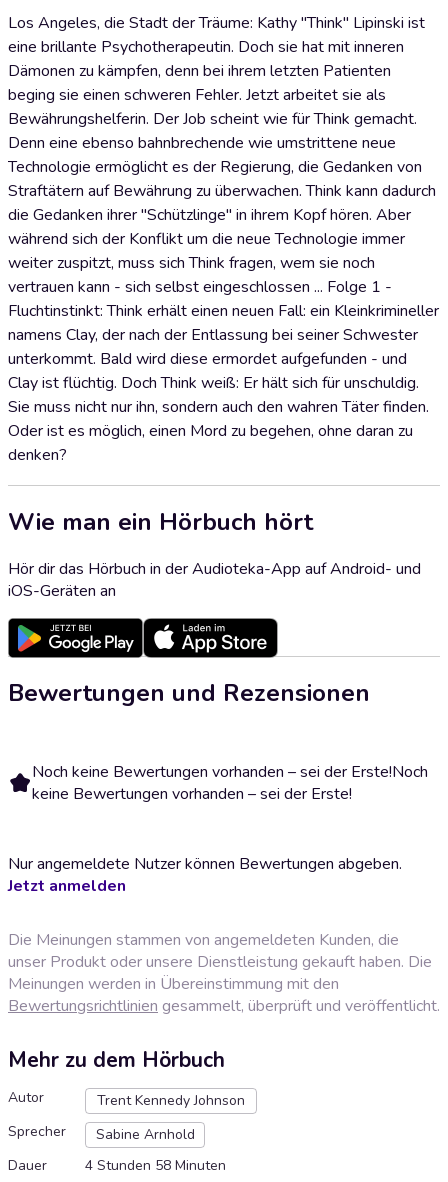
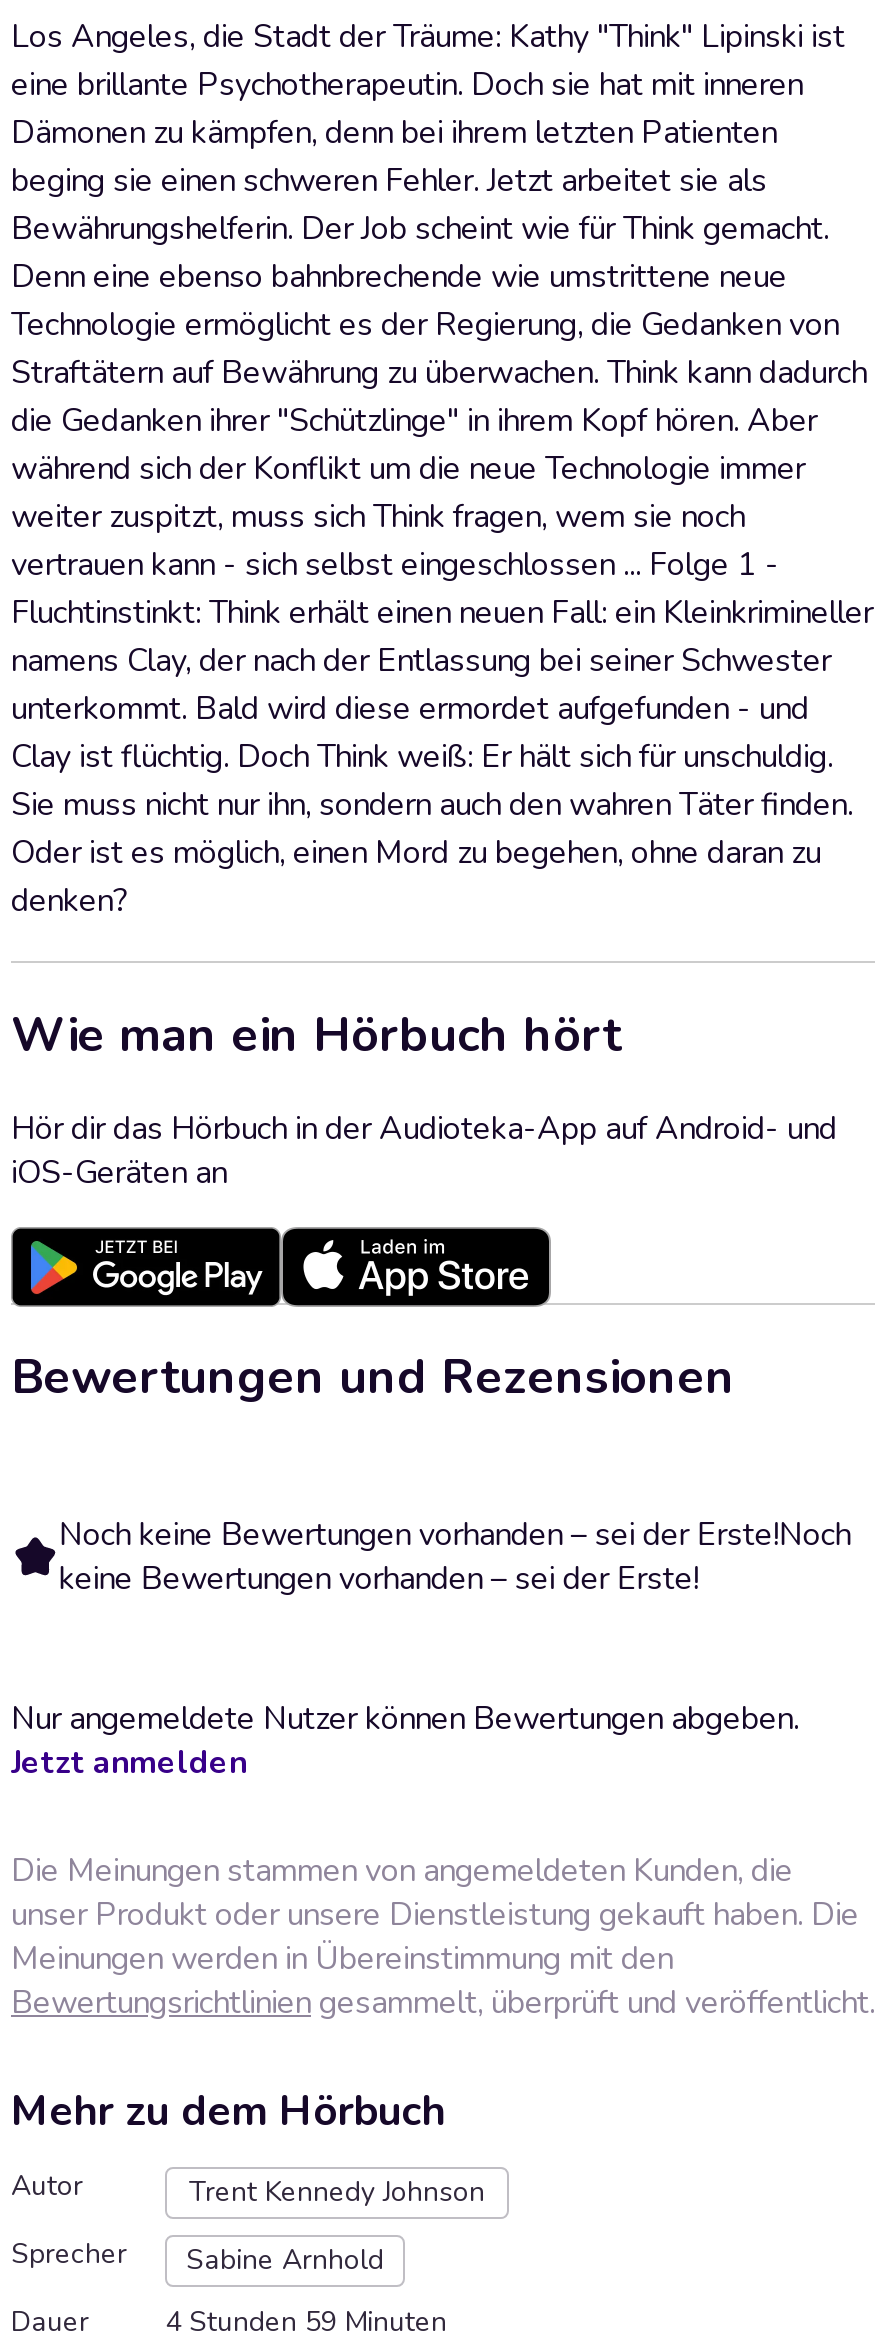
- 4 Stunden 58 Minuten
+ 4 Stunden 59 Minuten
